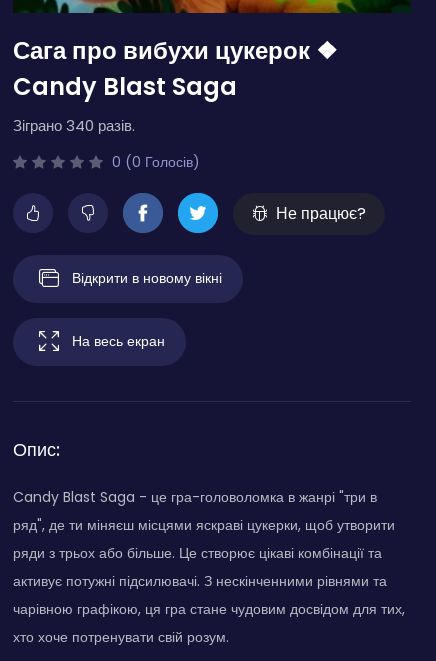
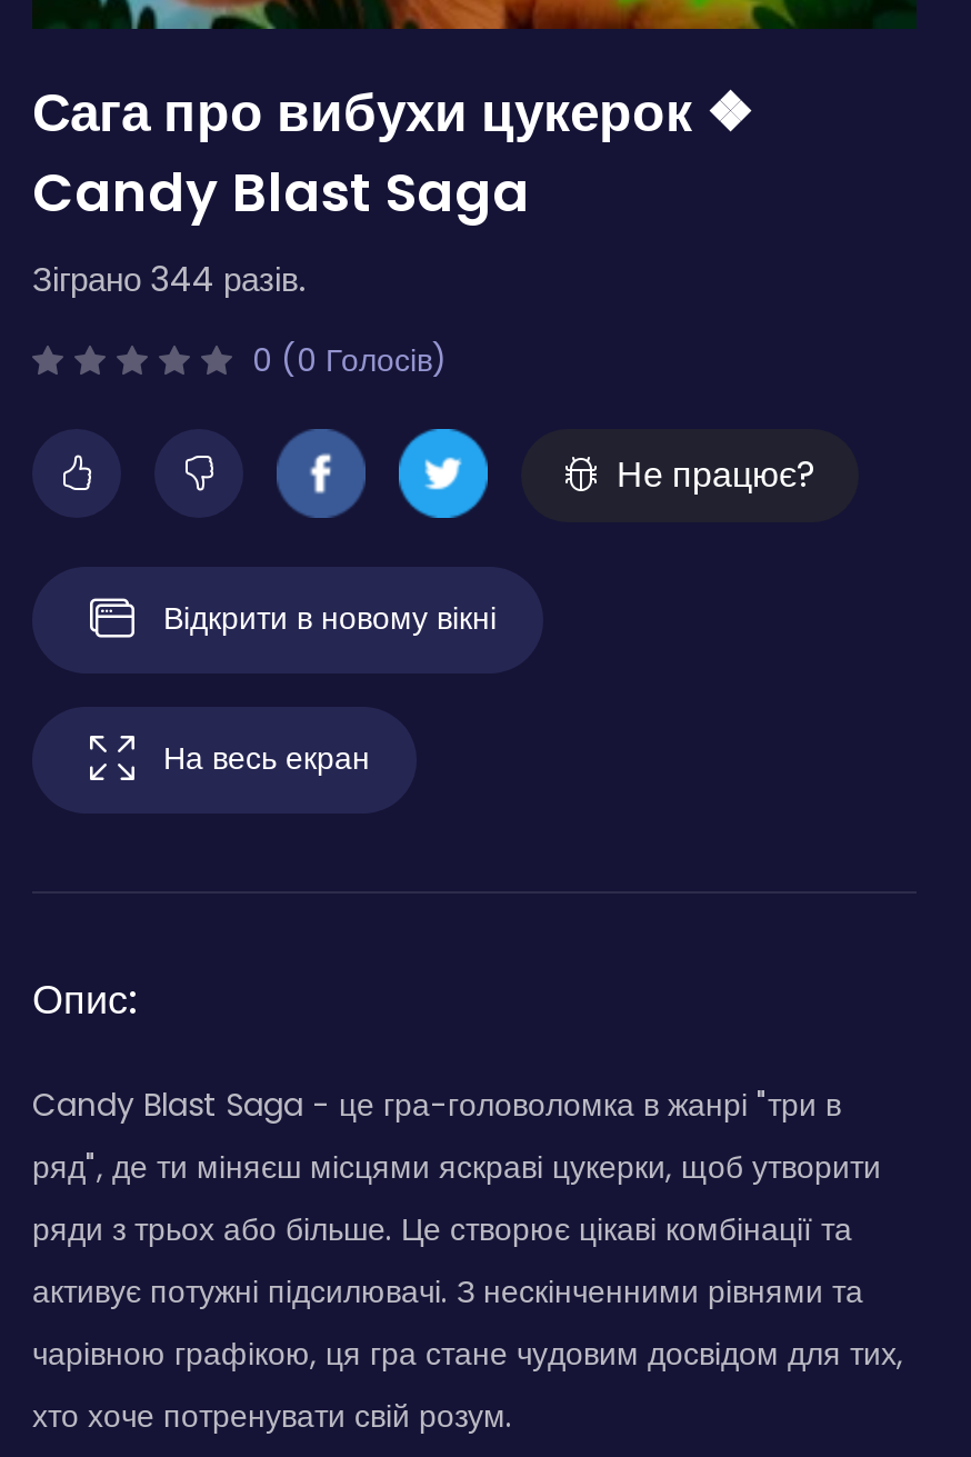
- Зіграно 340 разів.
+ Зіграно 344 разів.
